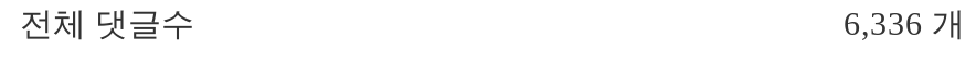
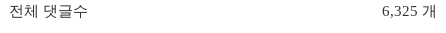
- 6,336 개
+ 6,325 개
